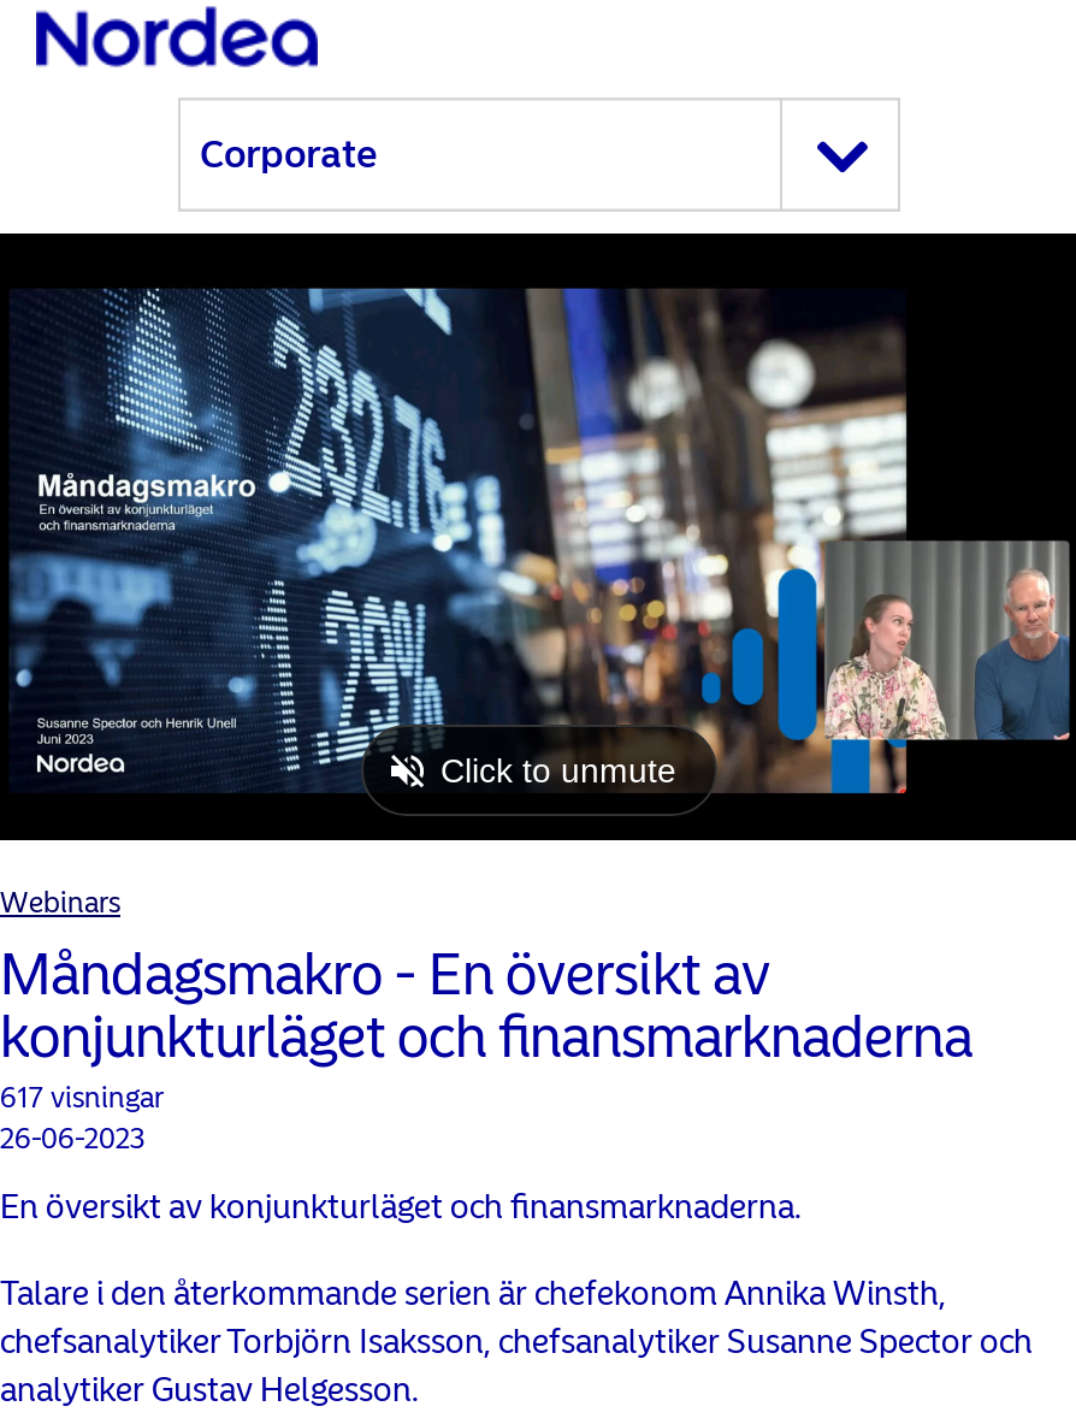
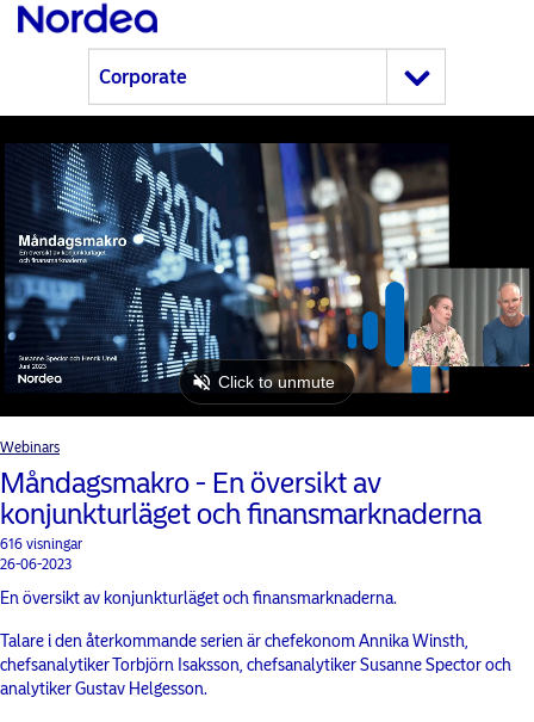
- 617 visningar
+ 616 visningar
